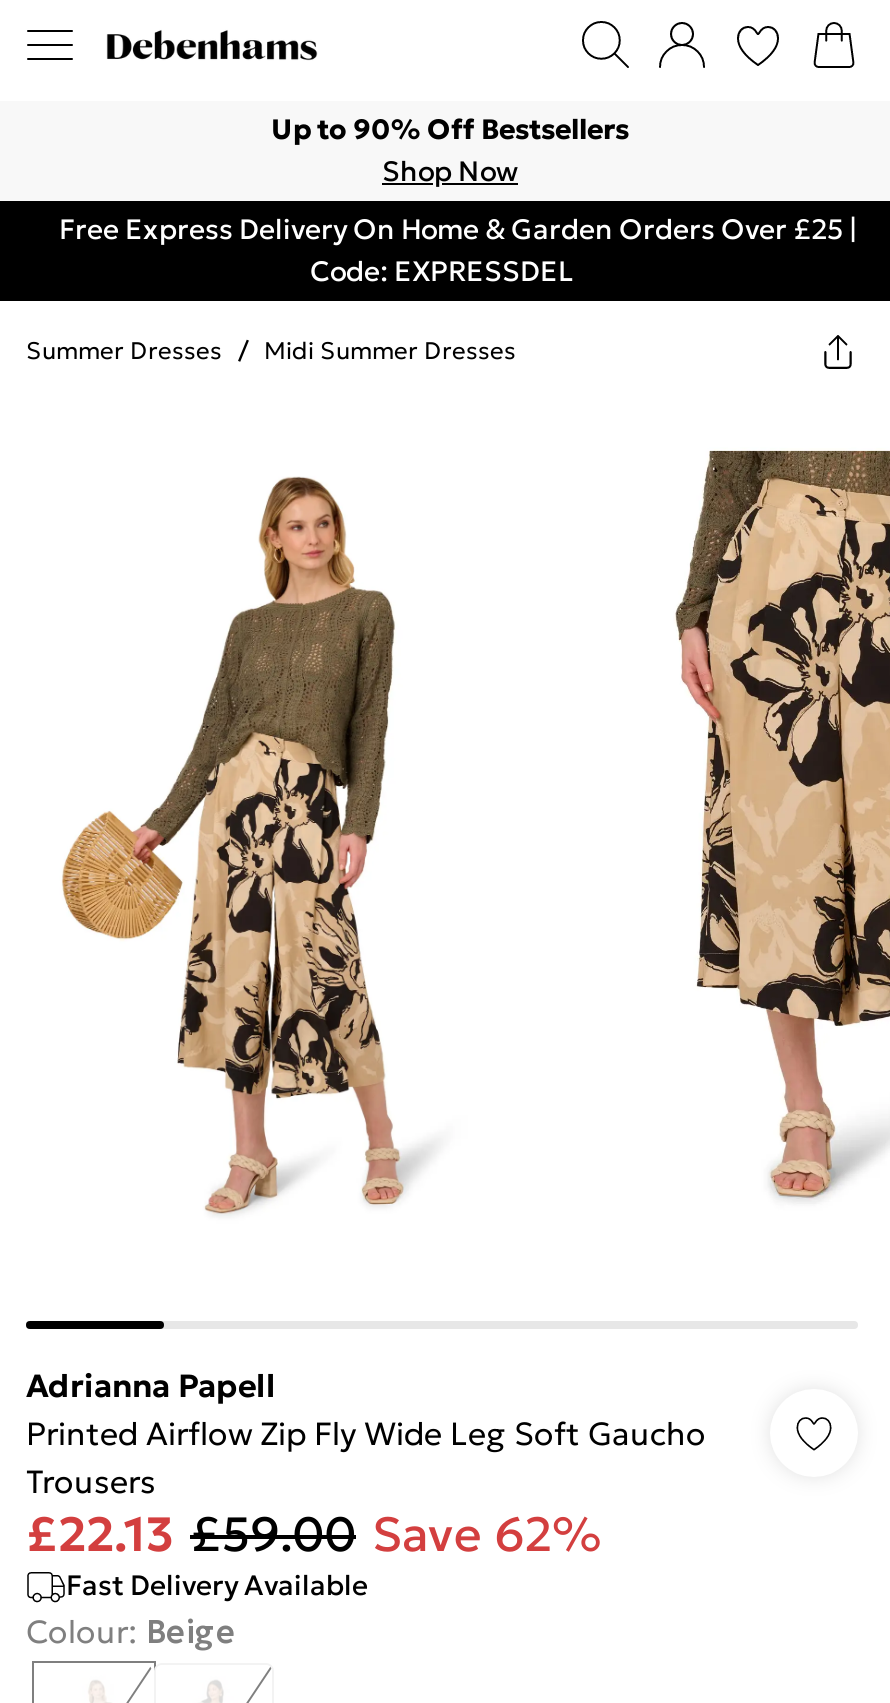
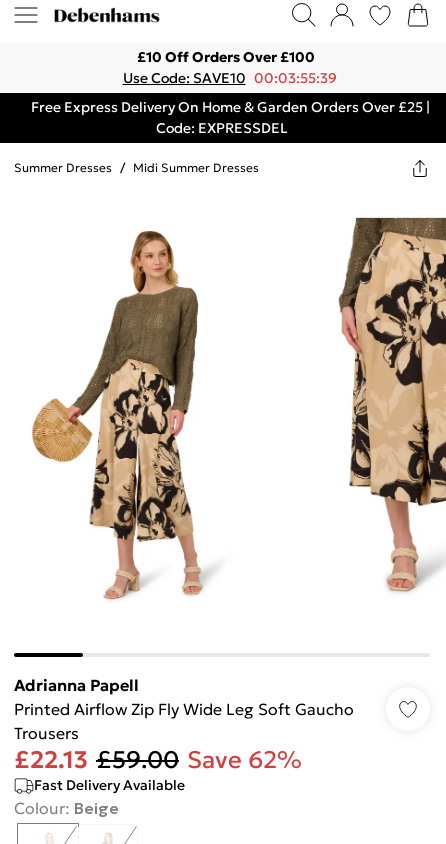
- Up to 90% Off Bestsellers
- Shop Now
+ £10 Off Orders Over £100
+ Use Code: SAVE10 00:03:55:39
